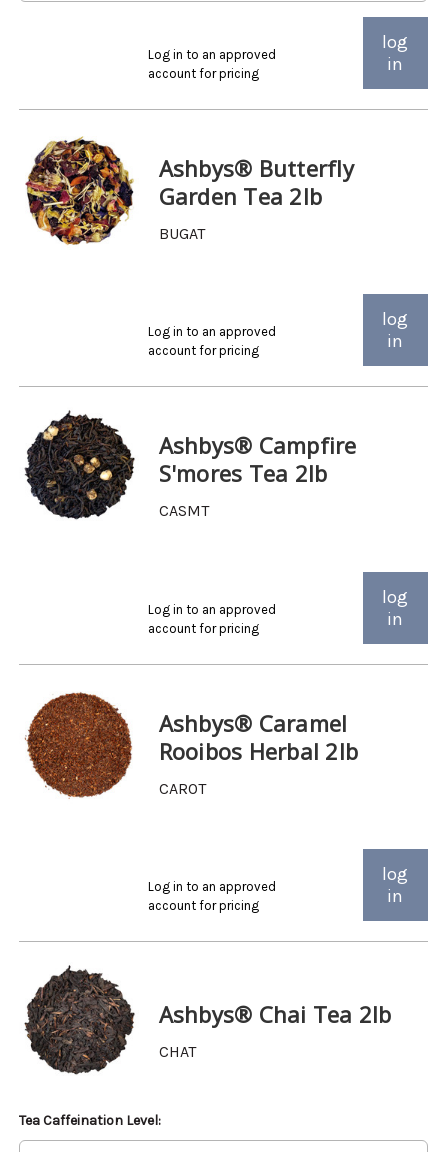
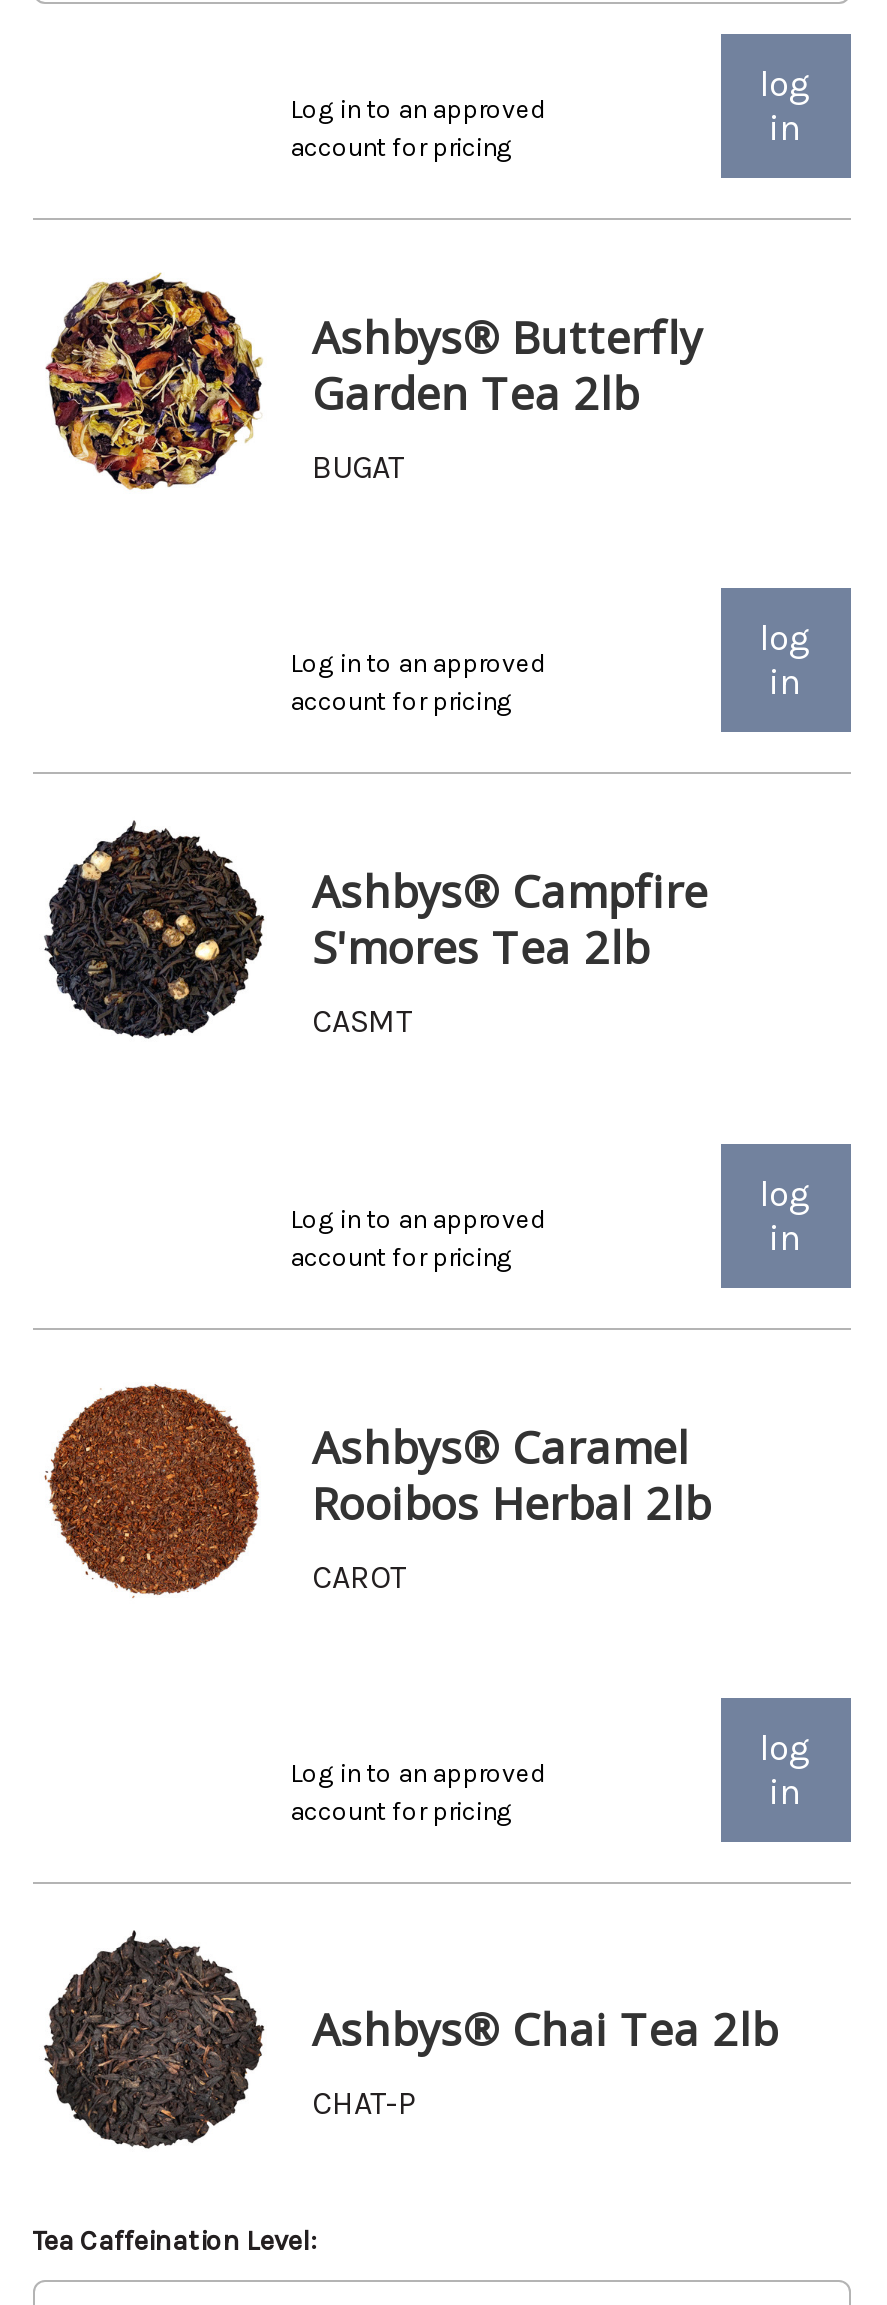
- CHAT
+ CHAT-P
